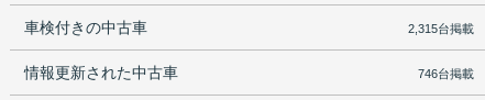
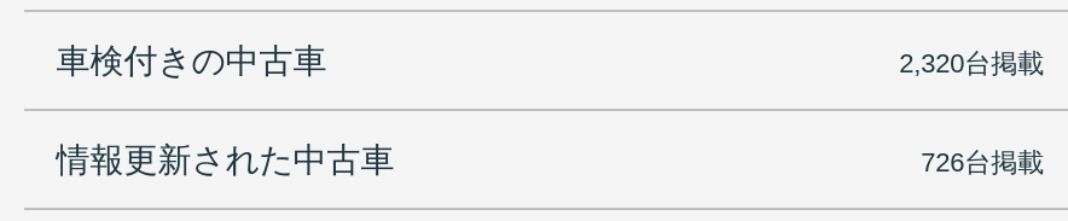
- 2,315台掲載
+ 2,320台掲載

- 746台掲載
+ 726台掲載
